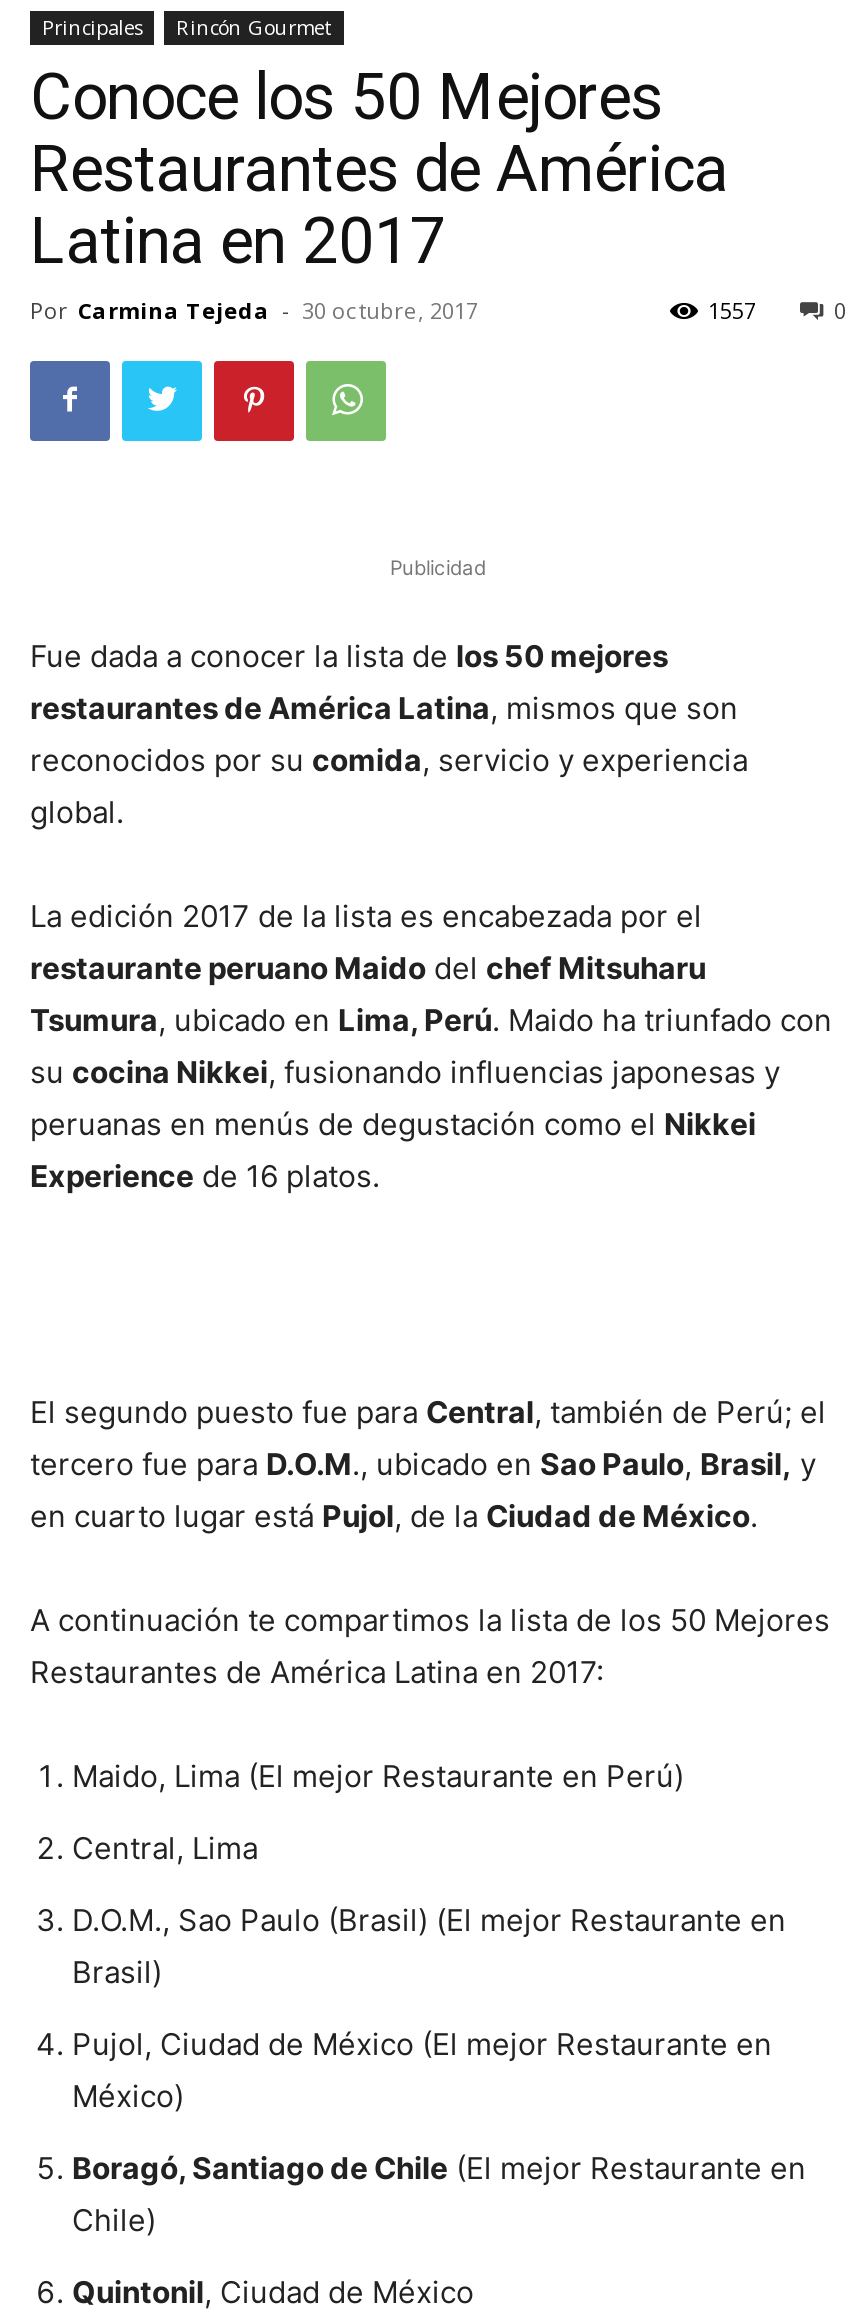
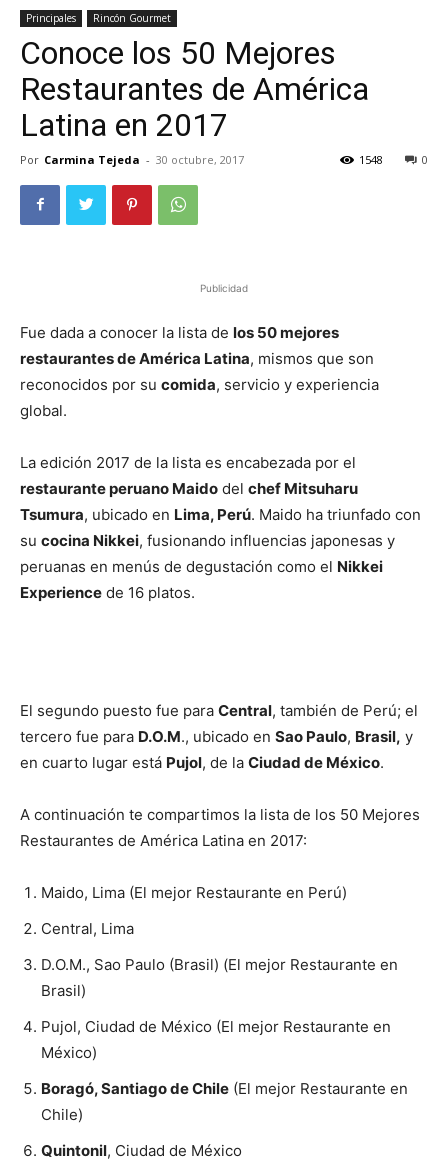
- 1557
+ 1548
